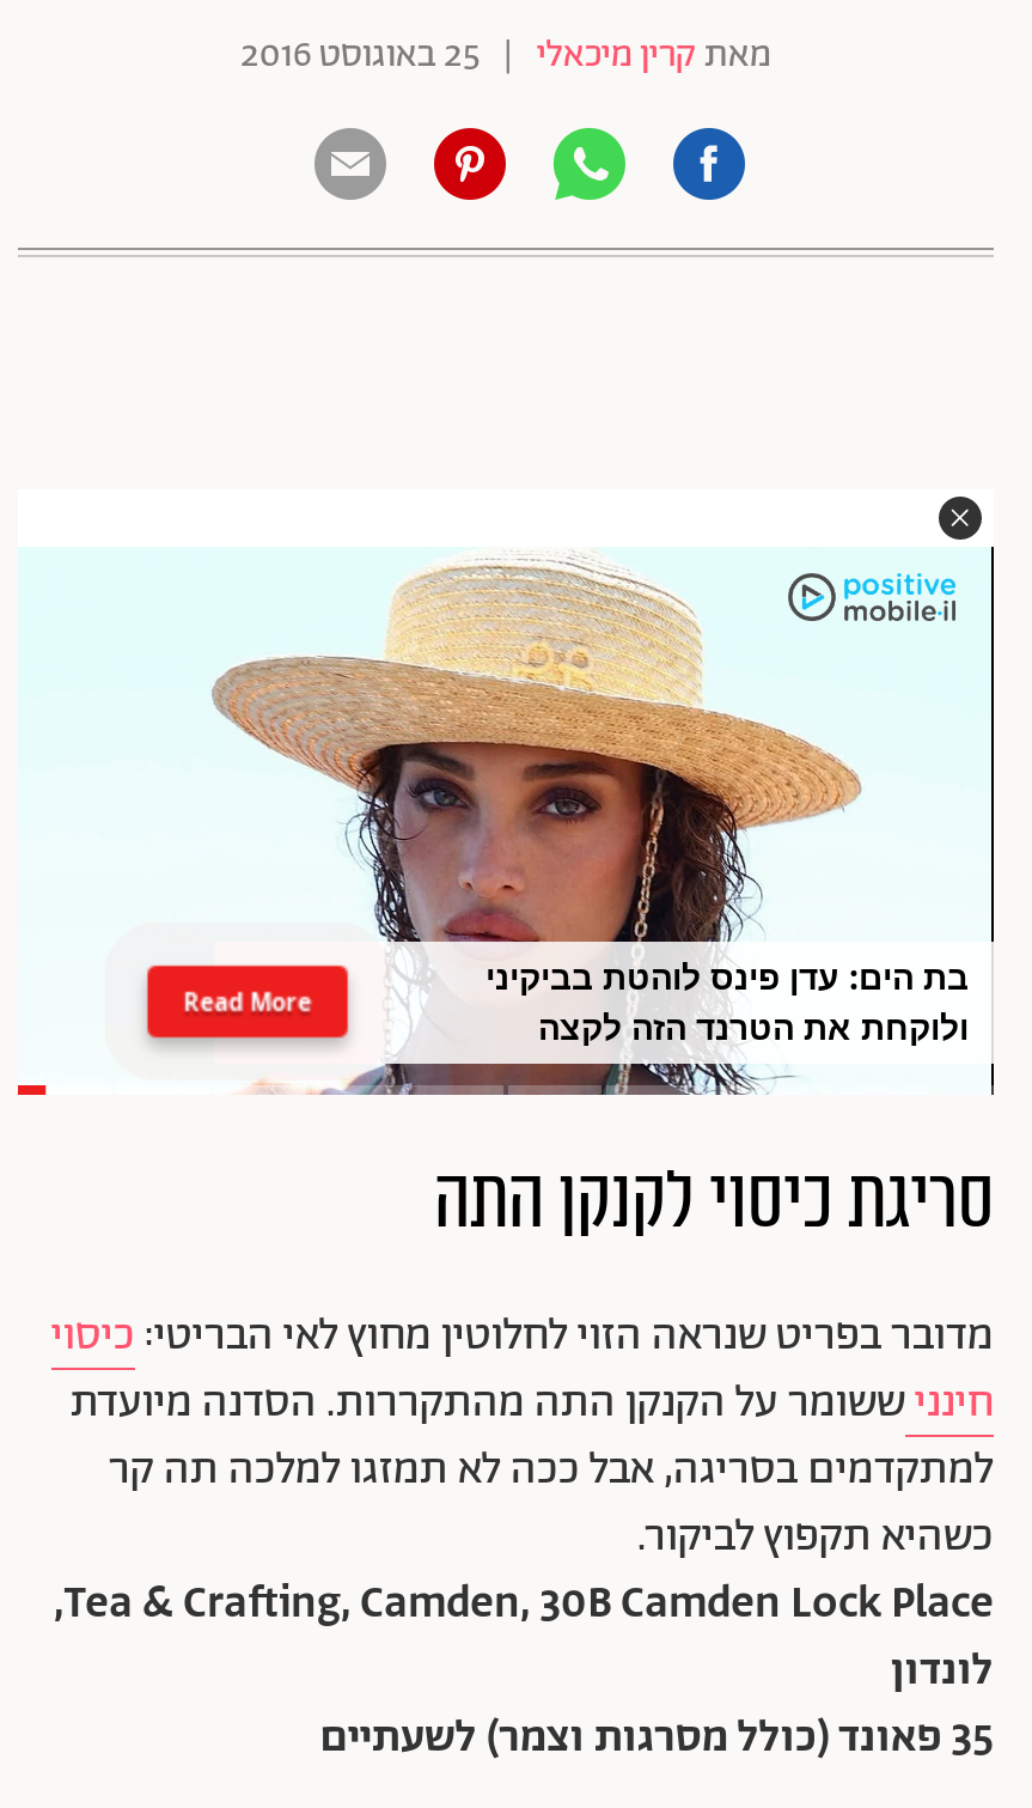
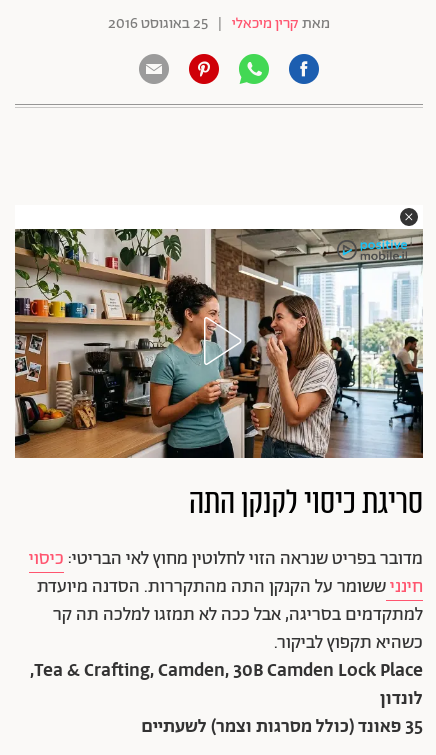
- [image]
+ [image]

- בת הים: עדן פינס לוהטת בביקיני
- ולוקחת את הטרנד הזה לקצה

- Read More
